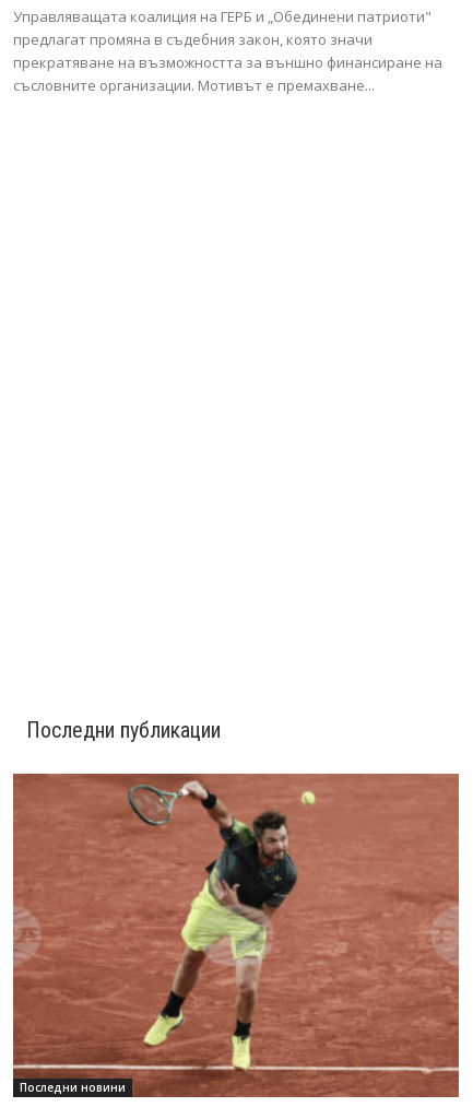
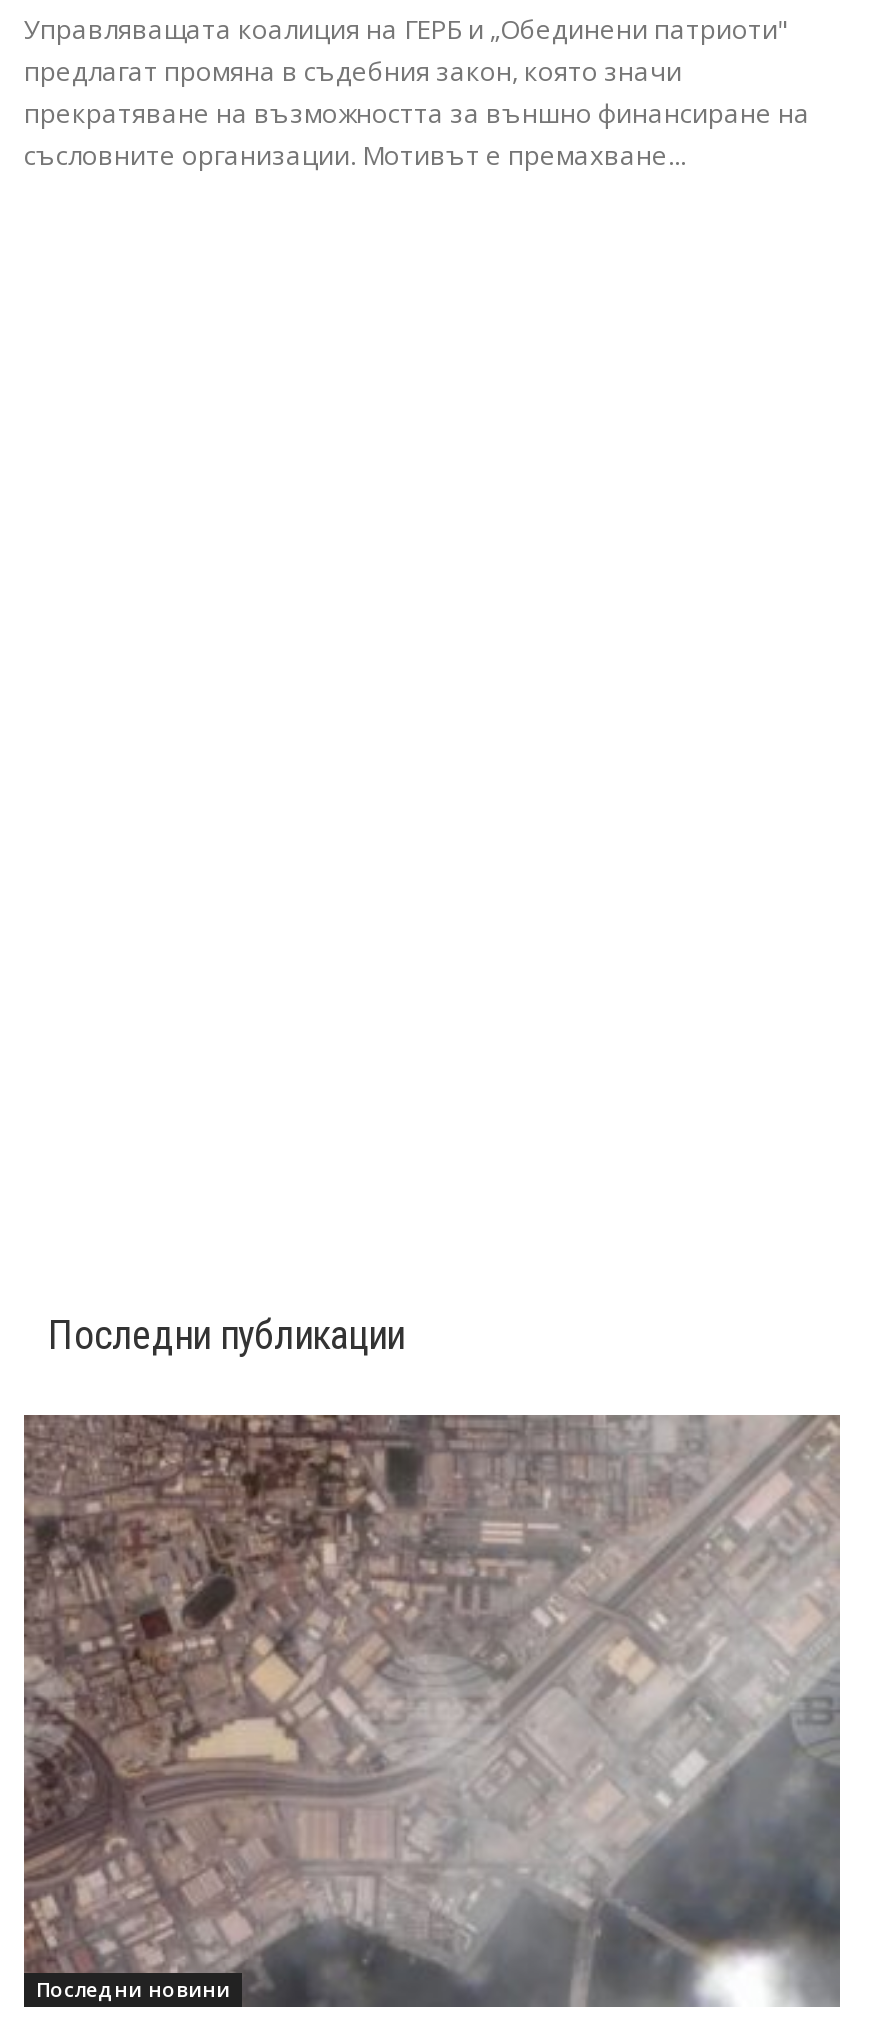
- [image]
+ [image]
